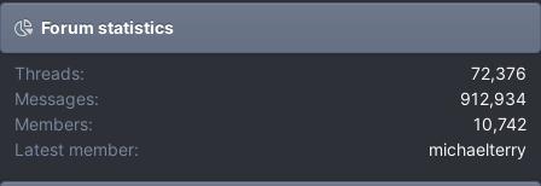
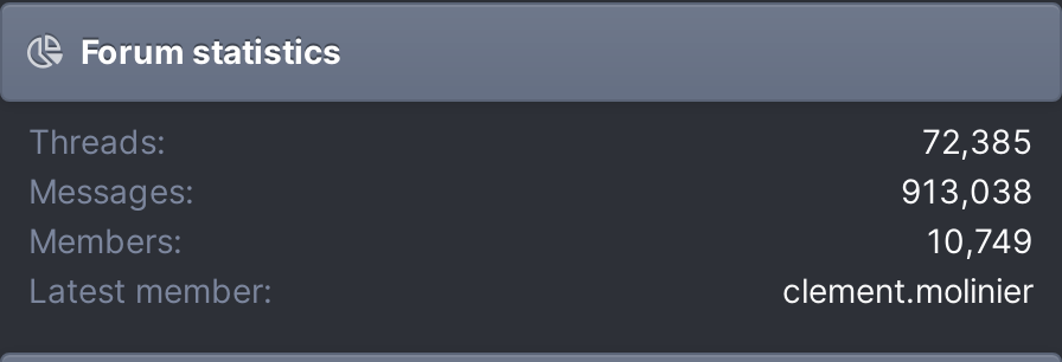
- 72,376
+ 72,385

- 912,934
+ 913,038

- 10,742
+ 10,749

- michaelterry
+ clement.molinier
